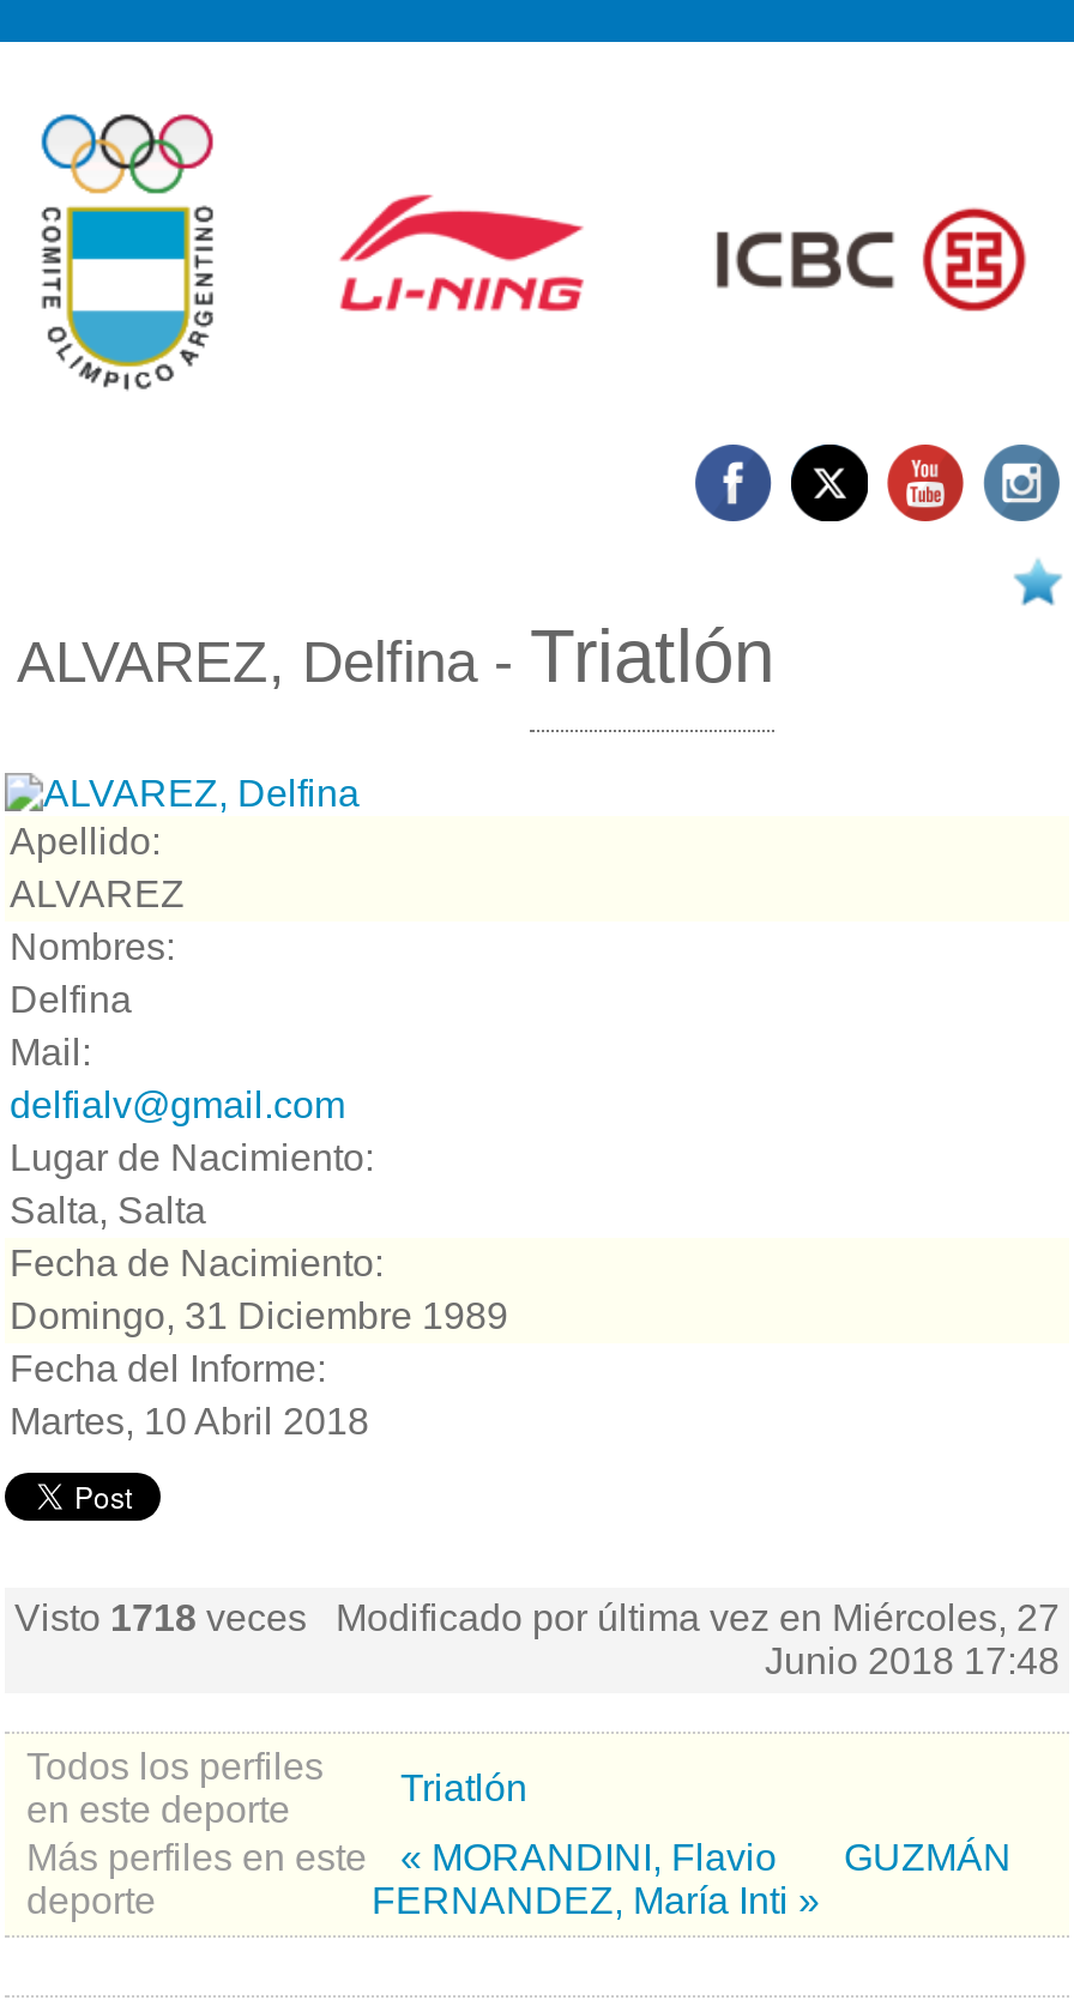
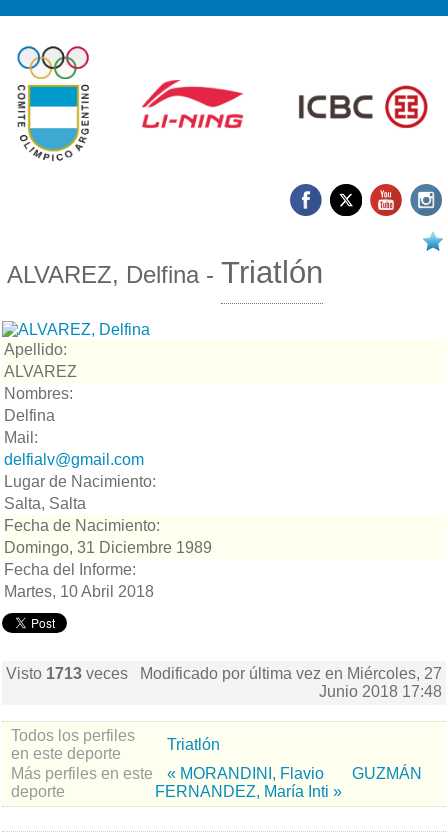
- Visto 1718 veces Modificado por última vez en Miércoles, 27
+ Visto 1713 veces Modificado por última vez en Miércoles, 27
